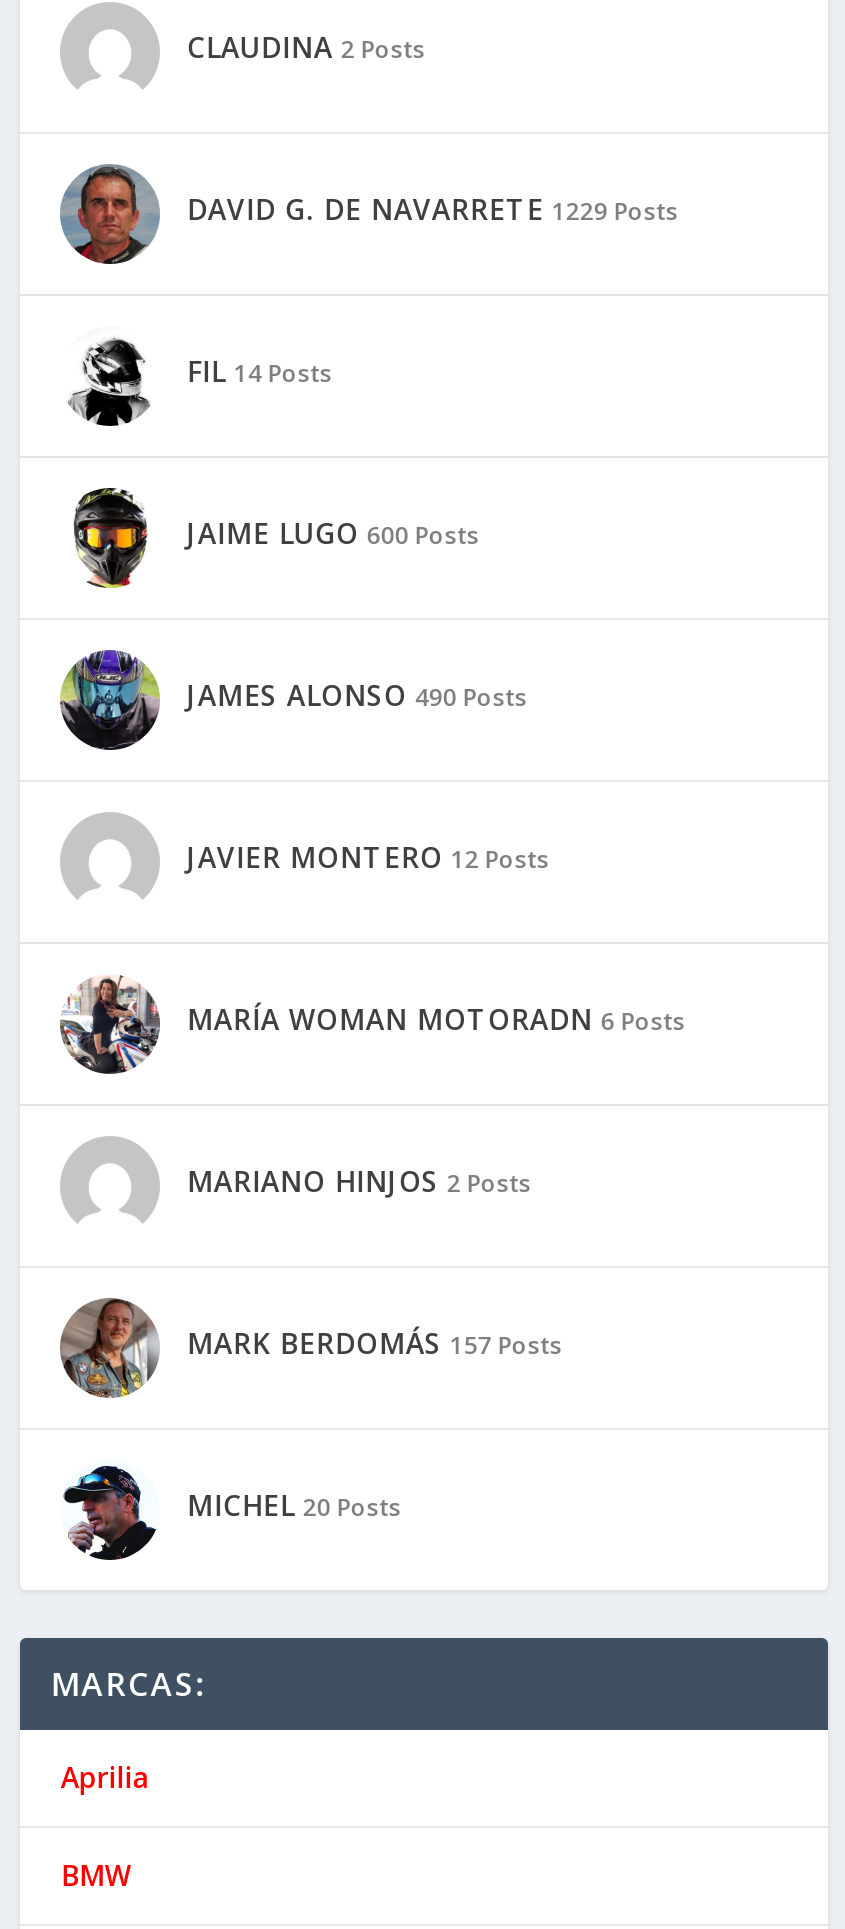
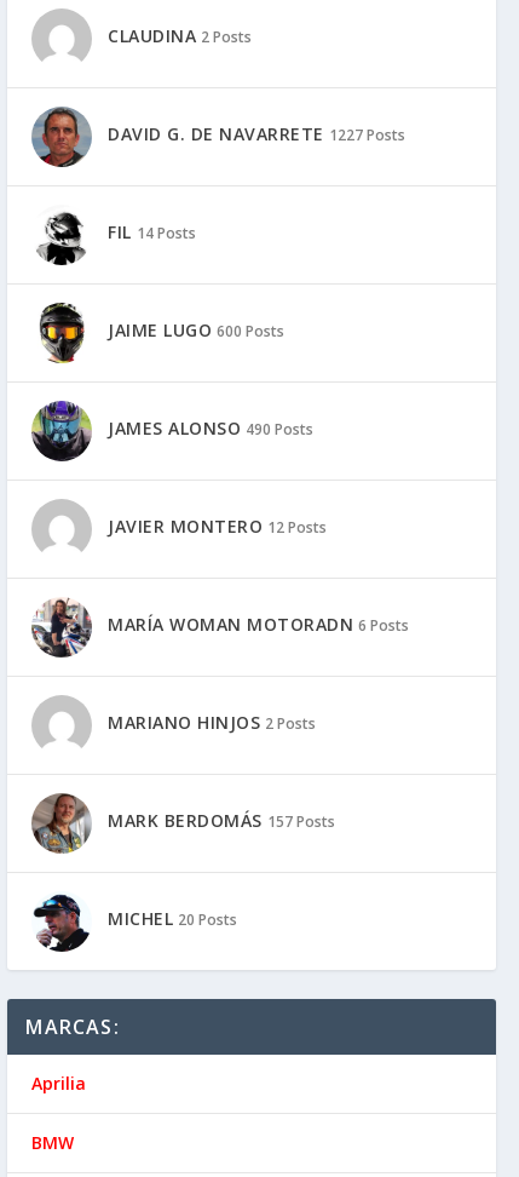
- DAVID G. DE NAVARRETE 1229 Posts
+ DAVID G. DE NAVARRETE 1227 Posts
